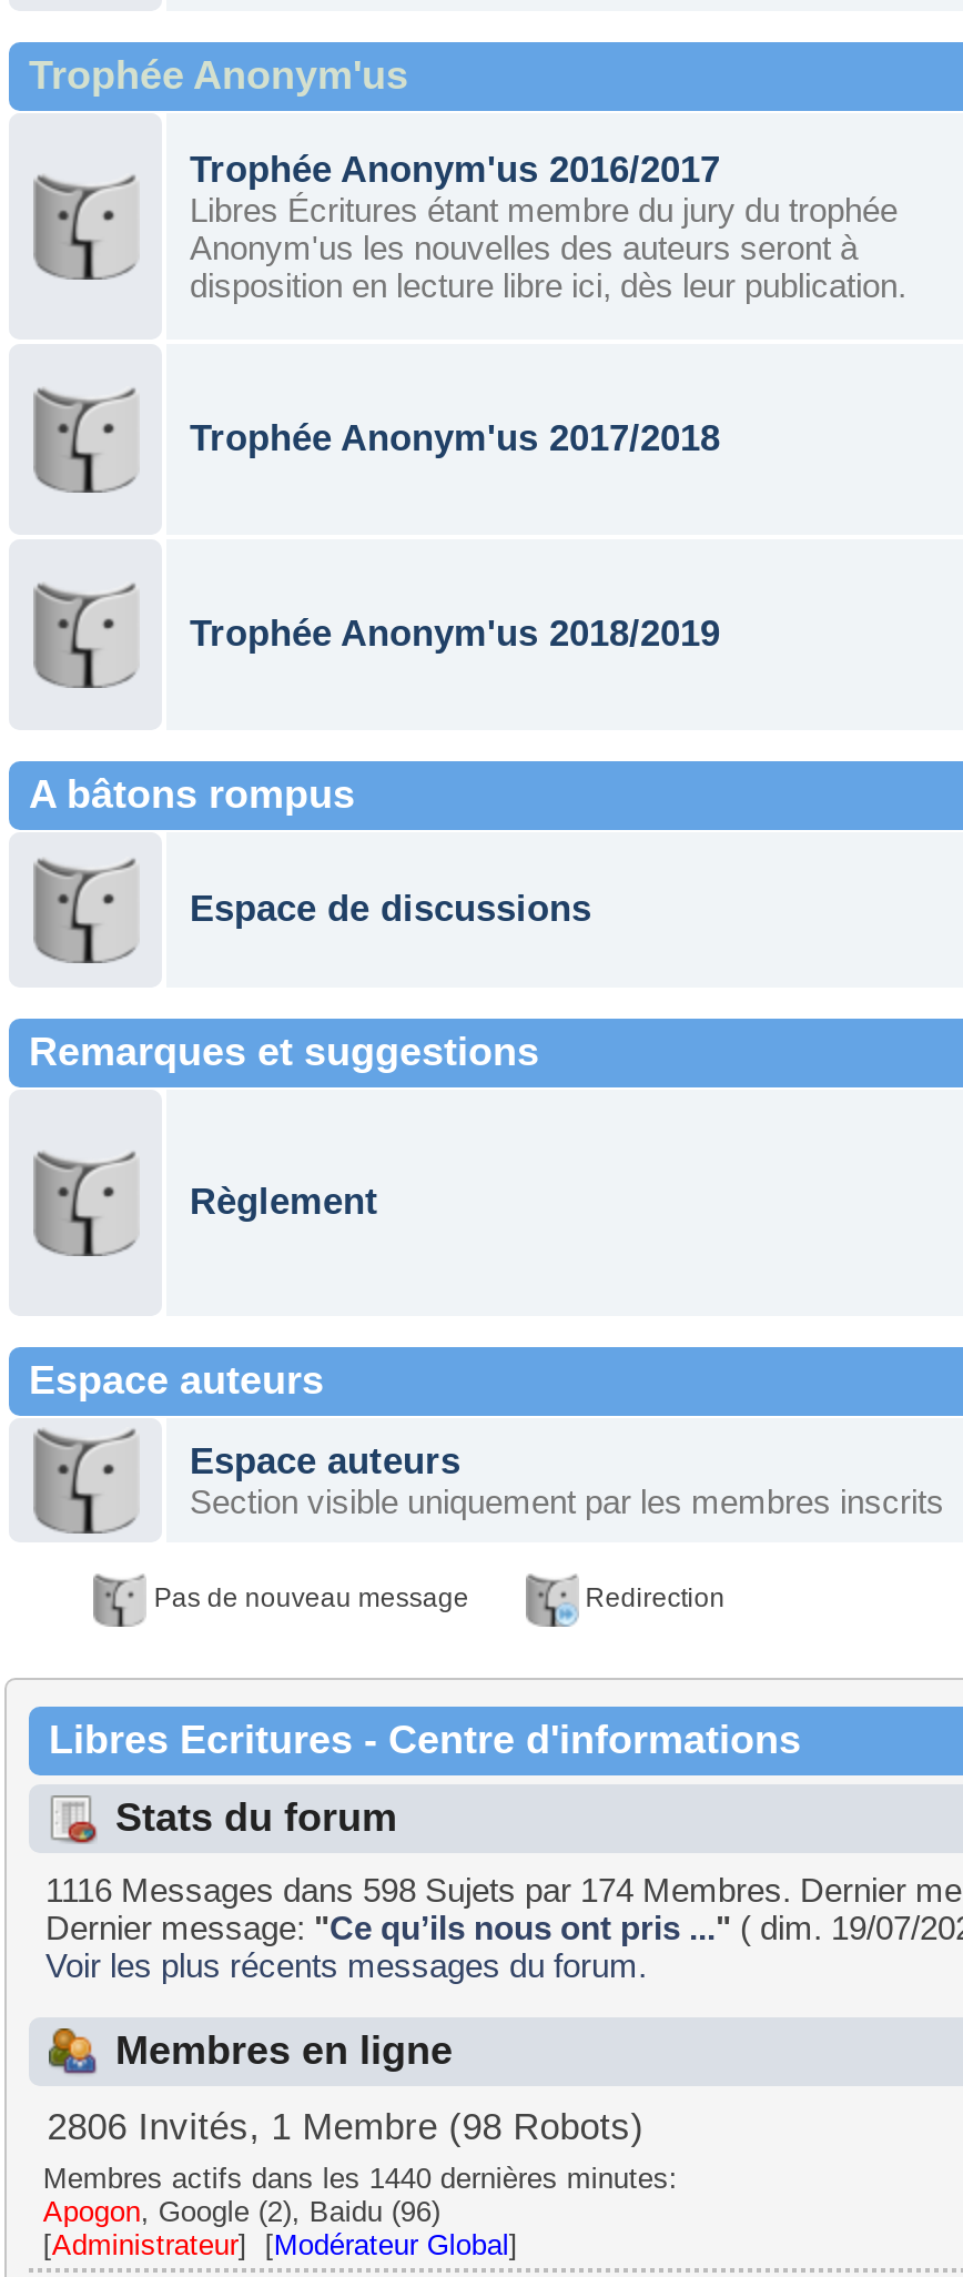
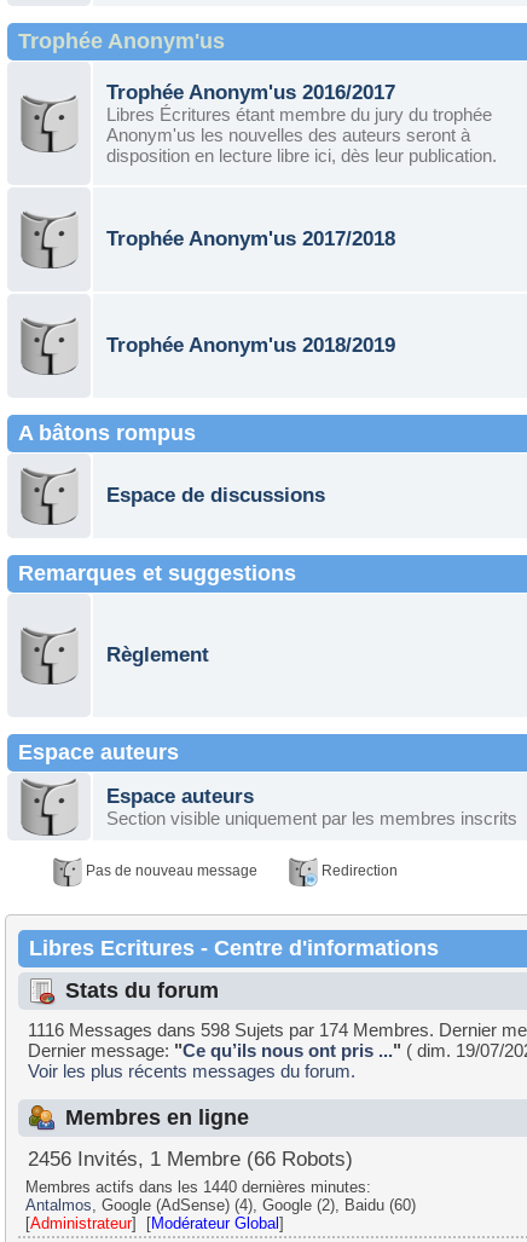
- 2806 Invités, 1 Membre (98 Robots)
+ 2456 Invités, 1 Membre (66 Robots)

- Apogon, Google (2), Baidu (96)
+ Antalmos, Google (AdSense) (4), Google (2), Baidu (60)
